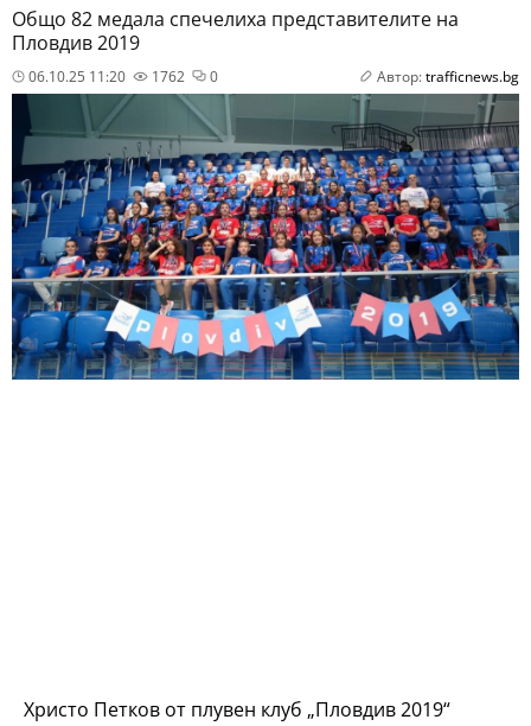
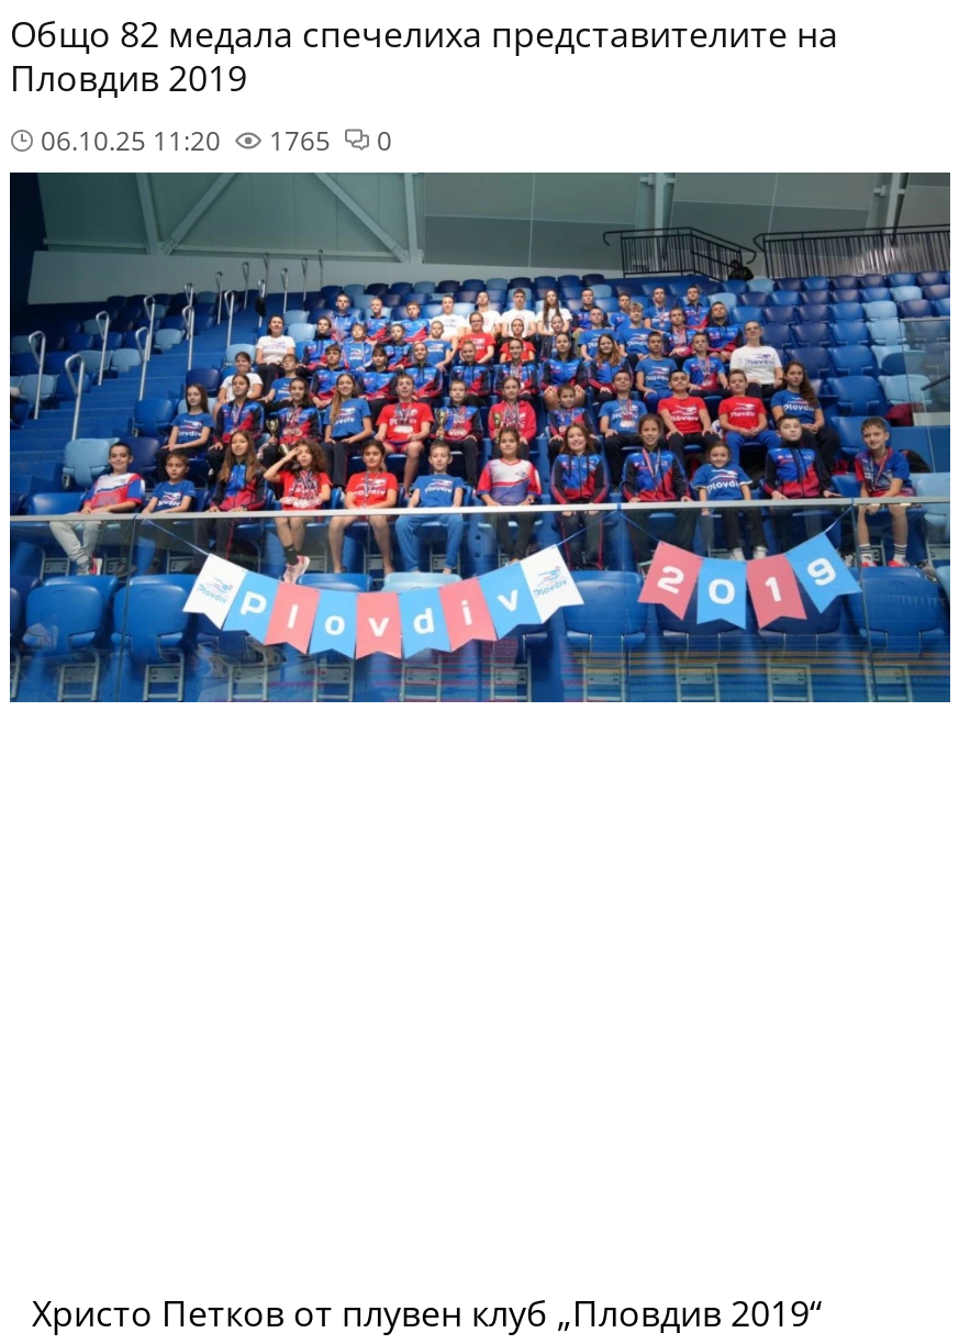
- 1762
+ 1765

- Автор: trafficnews.bg
